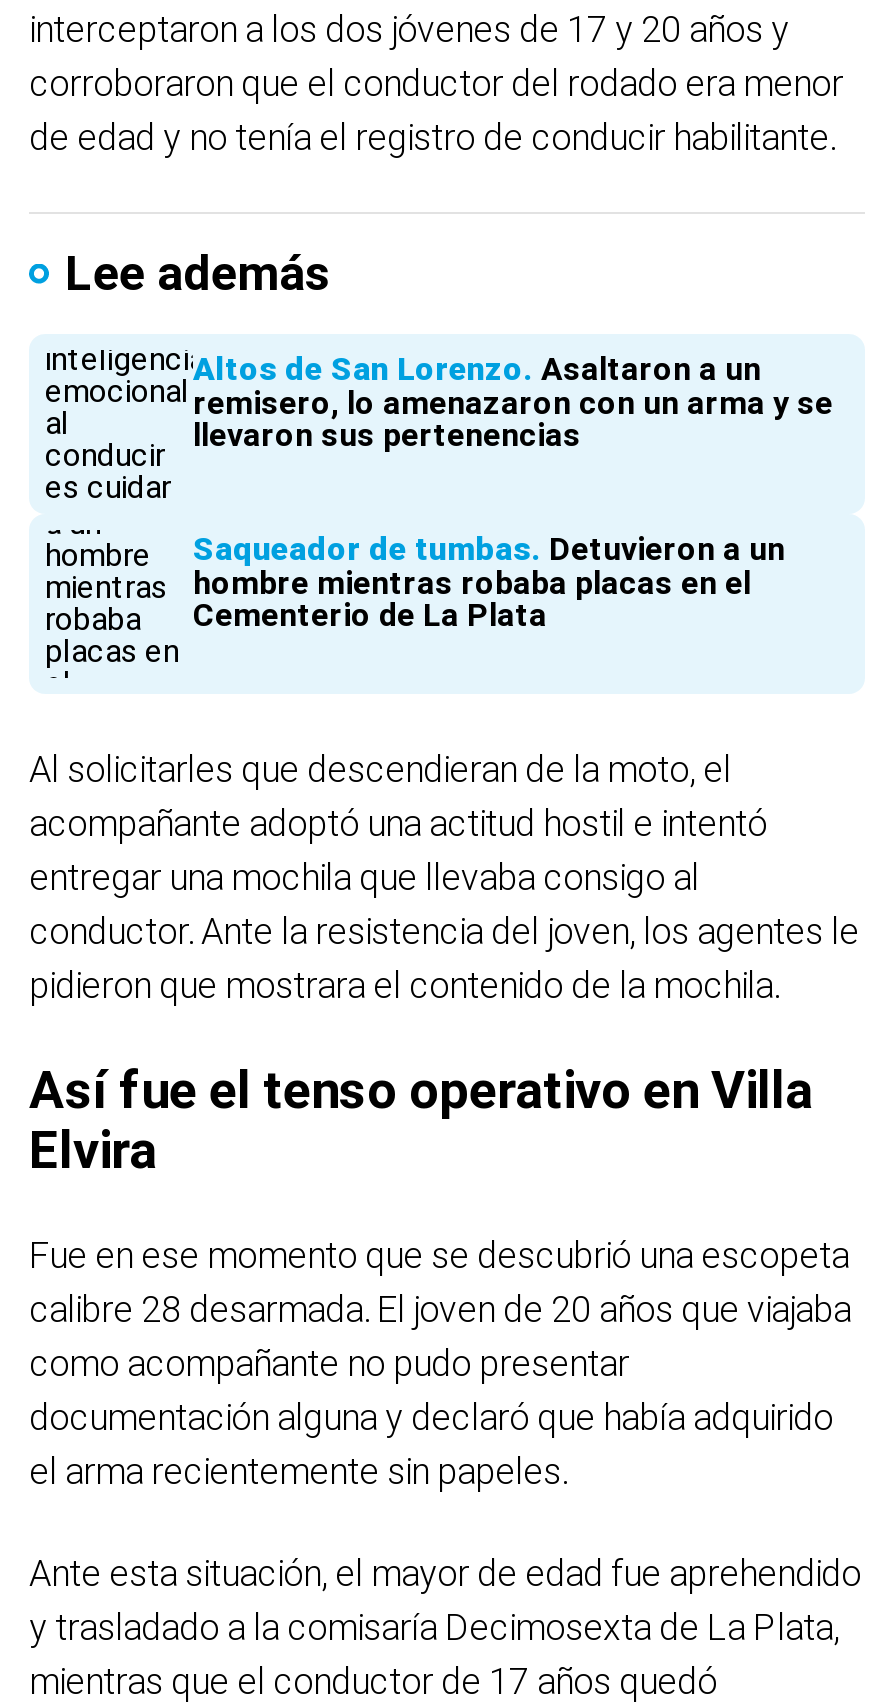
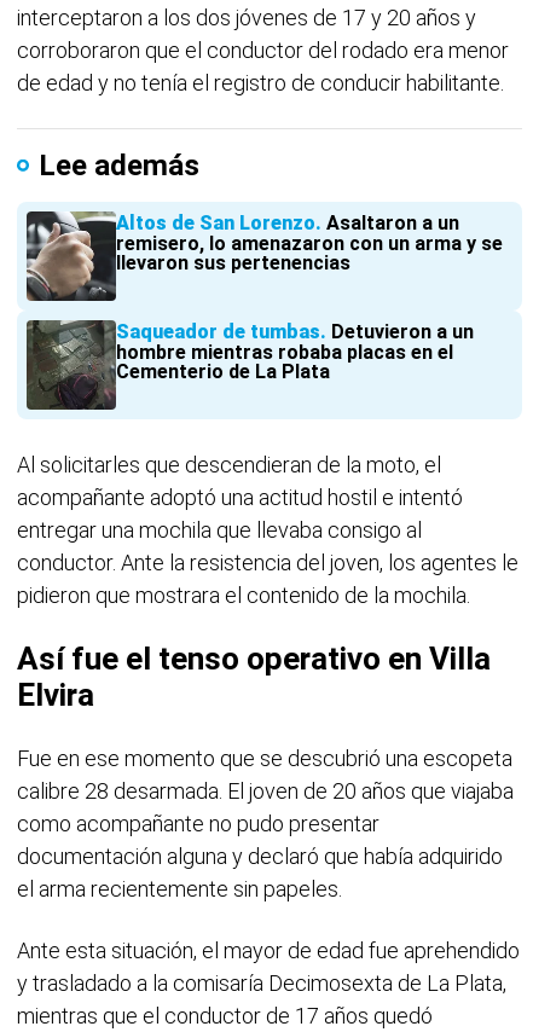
- [image]
+ [image]

- [image]
+ [image]
